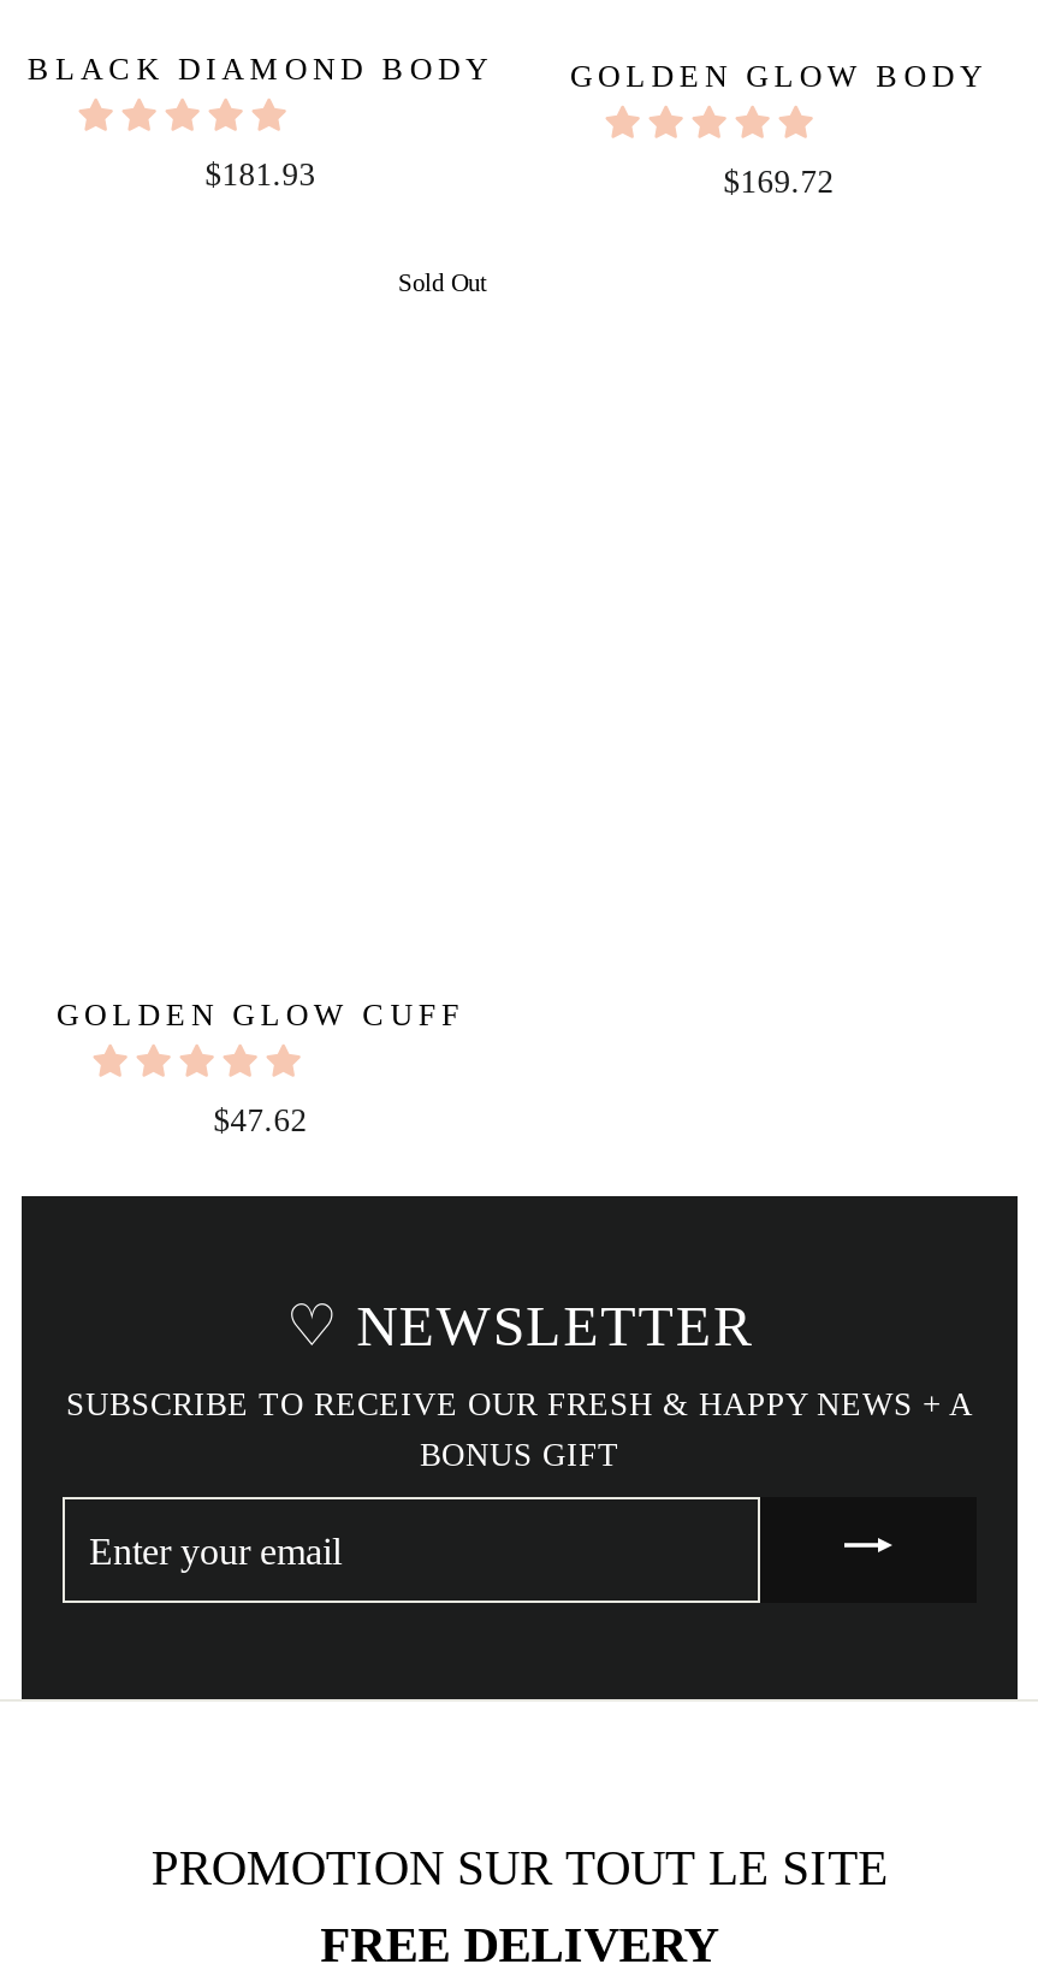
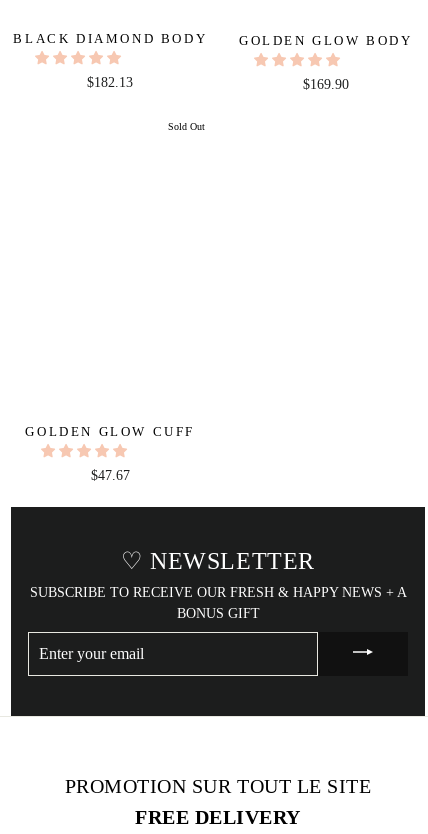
- $181.93
+ $182.13

- $169.72
+ $169.90

- $47.62
+ $47.67
